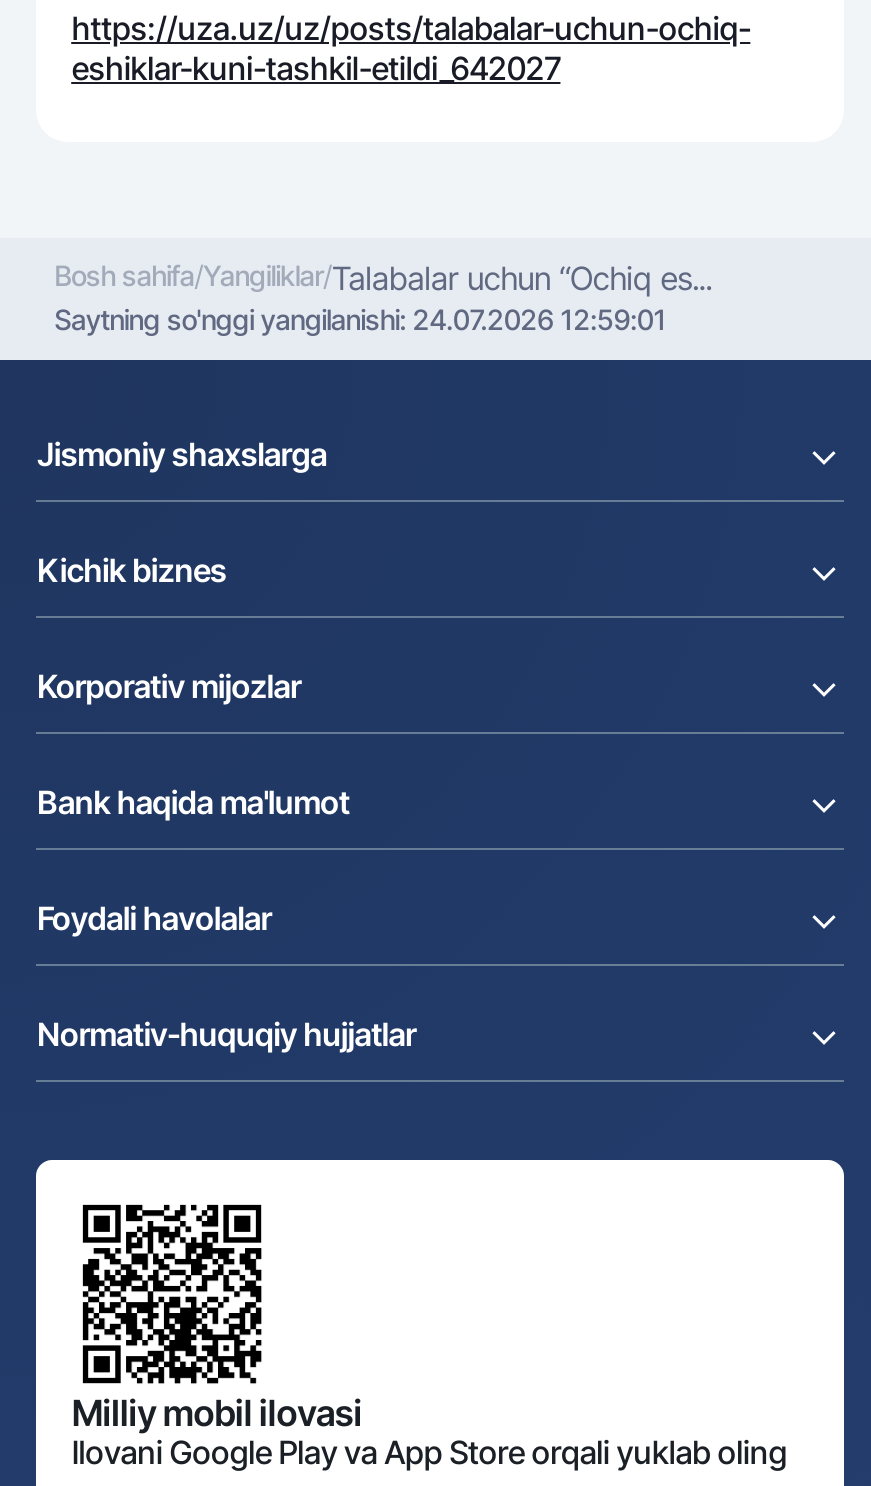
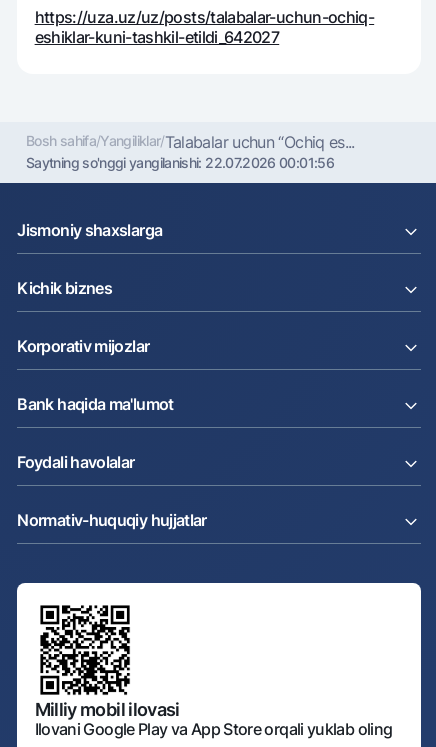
- Saytning so'nggi yangilanishi: 24.07.2026 12:59:01
+ Saytning so'nggi yangilanishi: 22.07.2026 00:01:56
